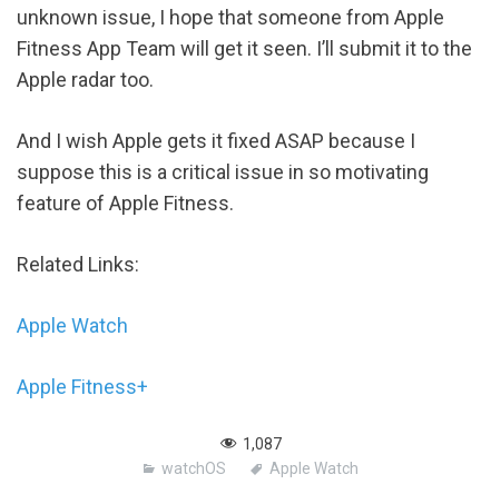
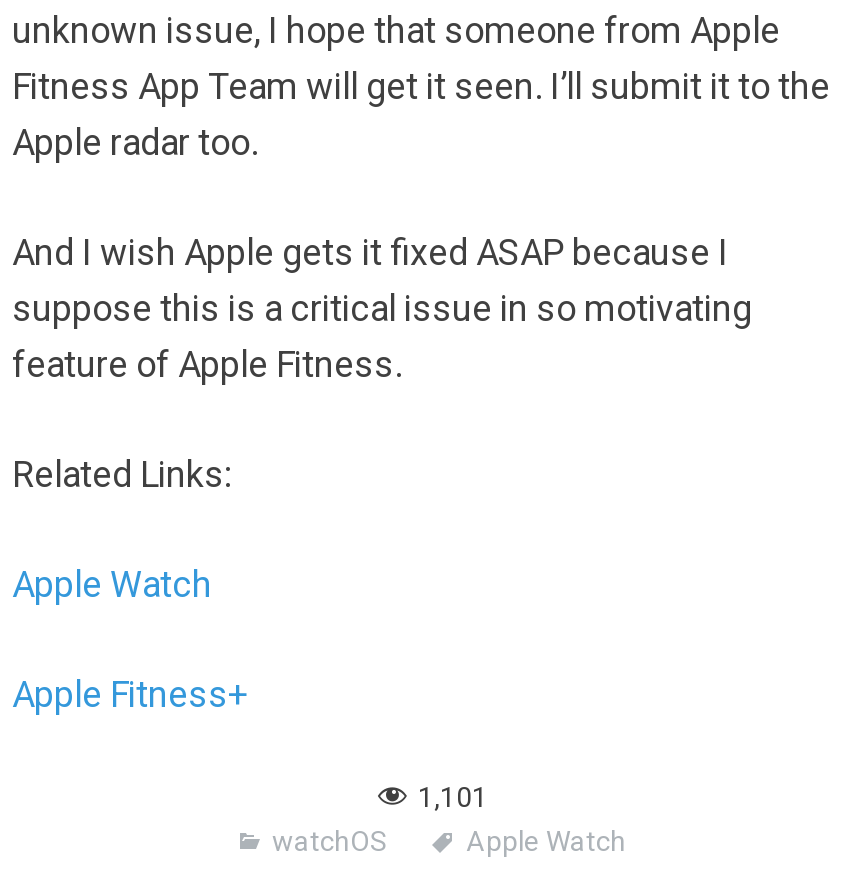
- 1,087
+ 1,101
